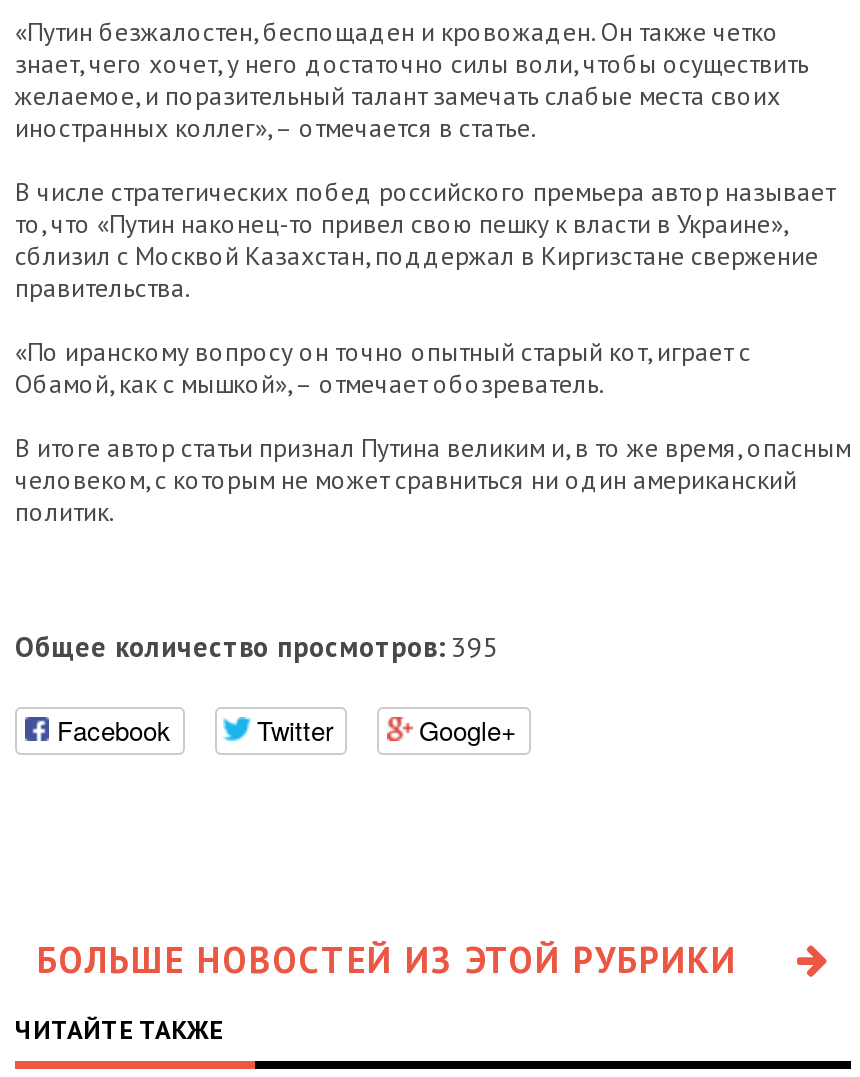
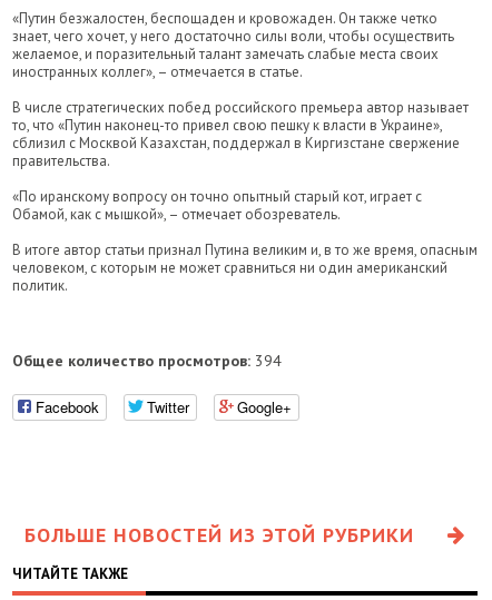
- Общее количество просмотров: 395
+ Общее количество просмотров: 394
